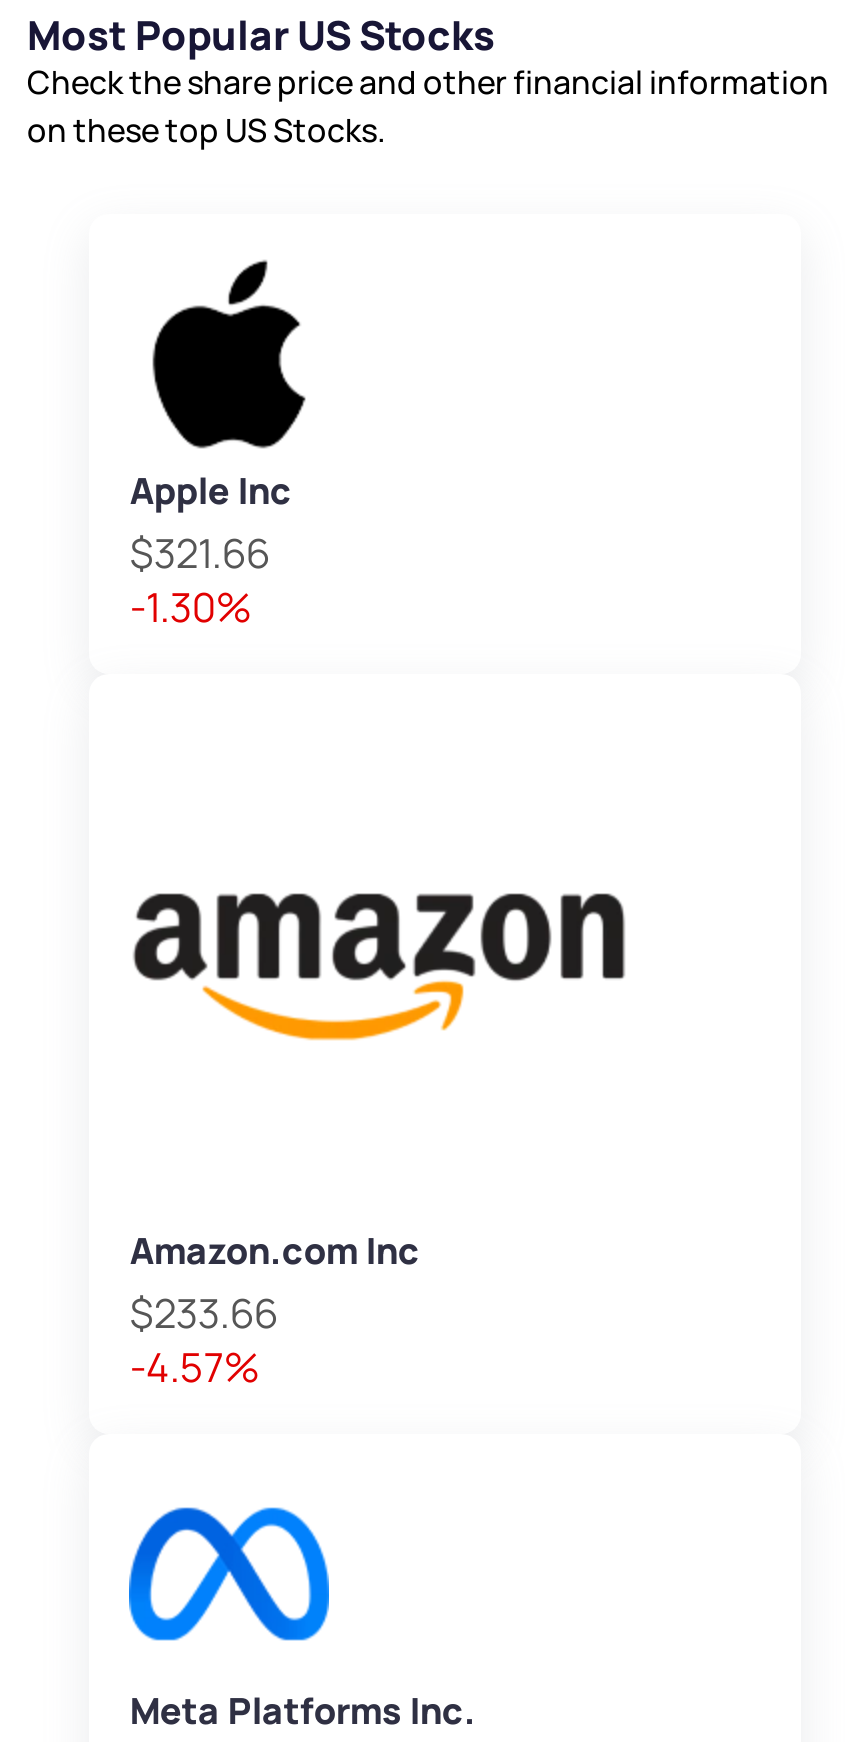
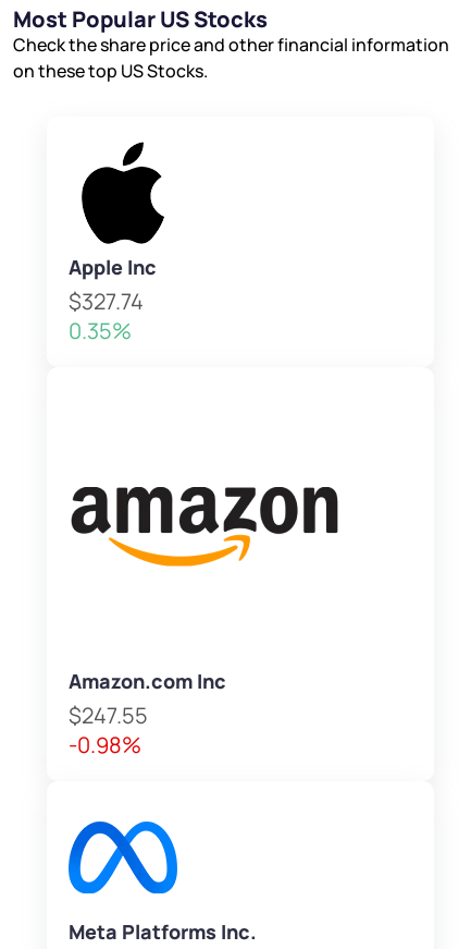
- $321.66
+ $327.74

- -1.30%
+ 0.35%

- $233.66
+ $247.55

- -4.57%
+ -0.98%
